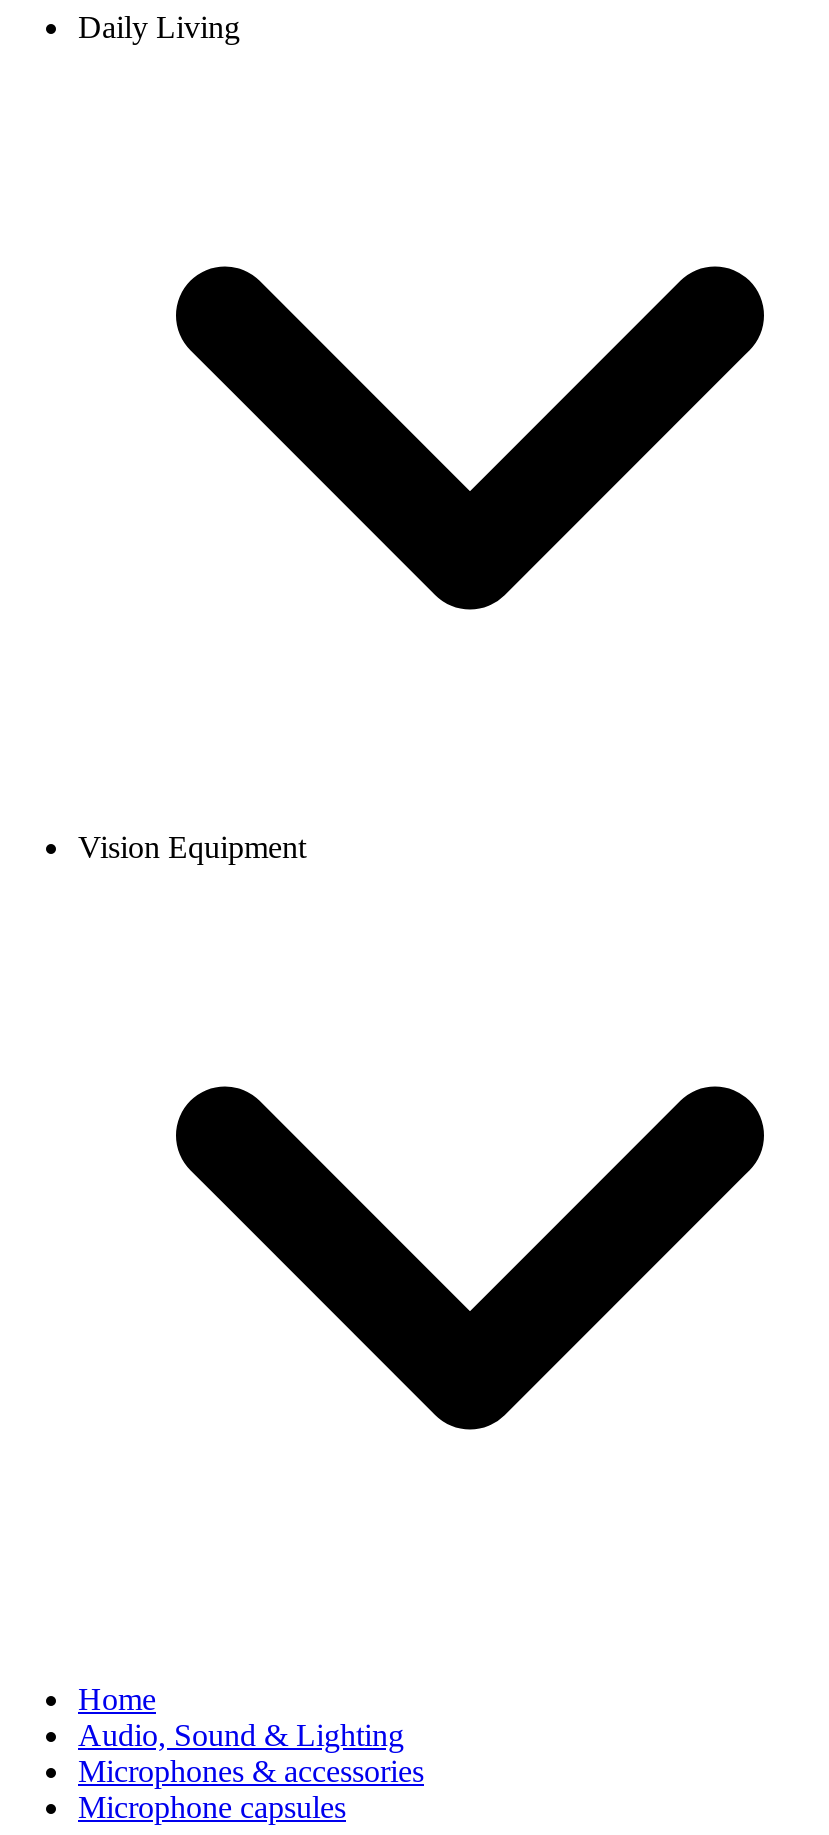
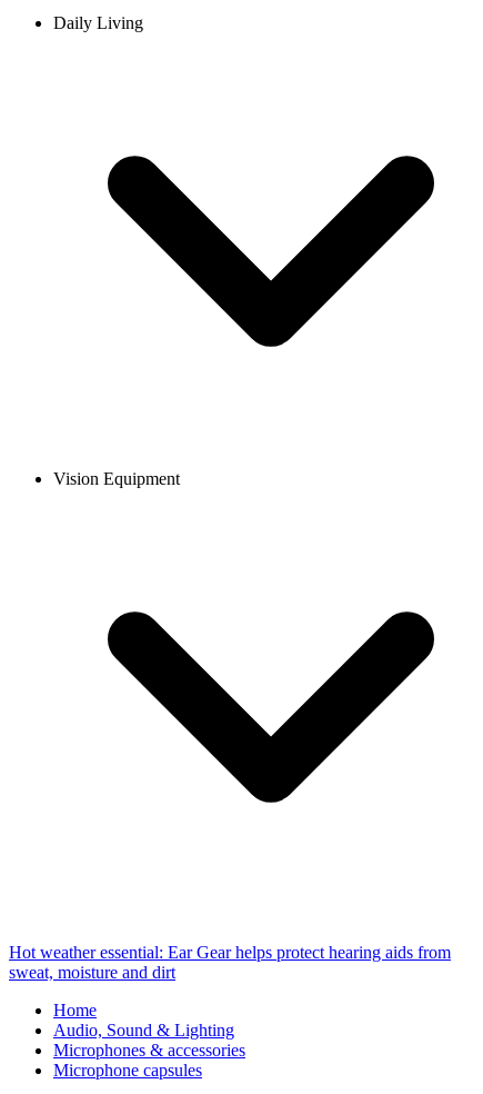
+ Hot weather essential: Ear Gear helps protect hearing aids from
+ sweat, moisture and dirt
